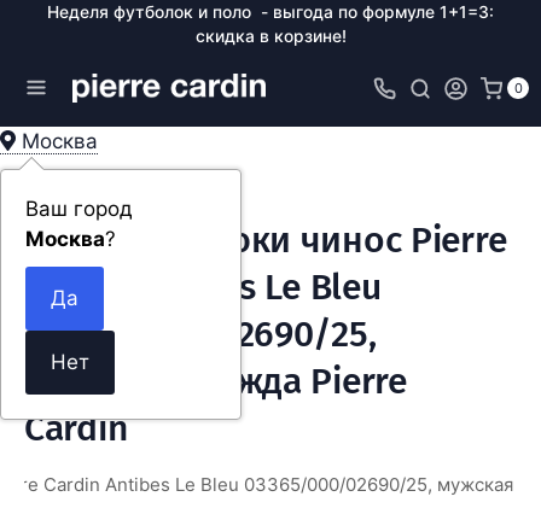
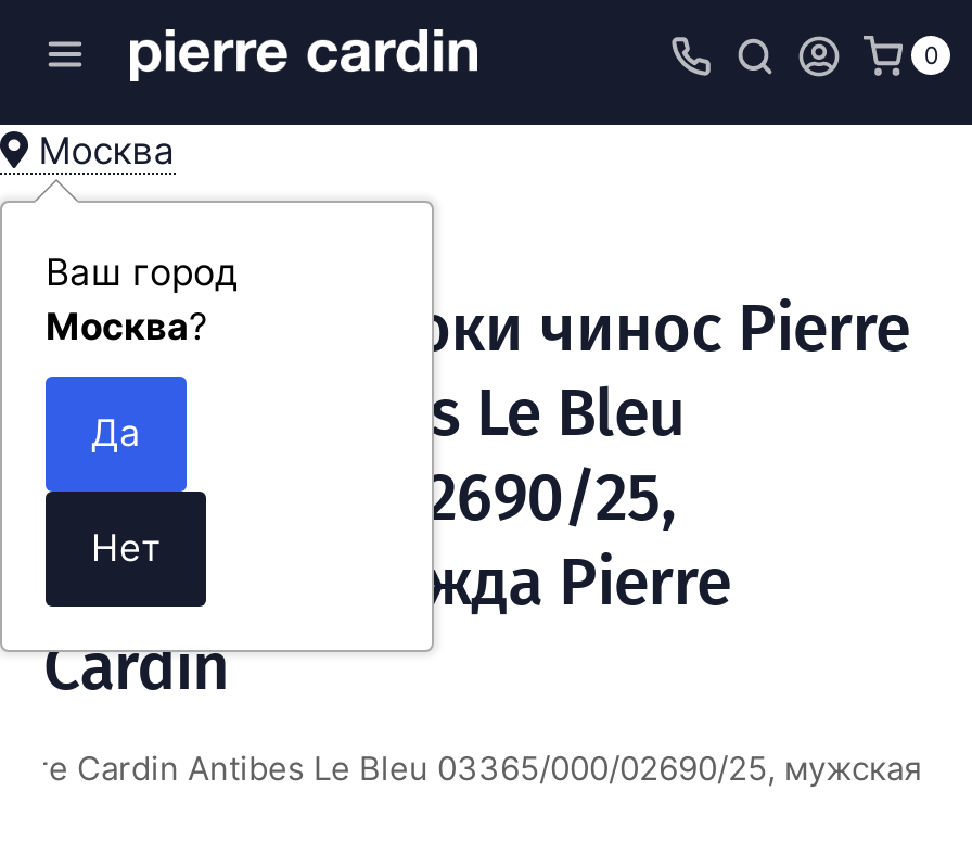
- Неделя футболок и поло - выгода по формуле 1+1=3:
- скидка в корзине!
